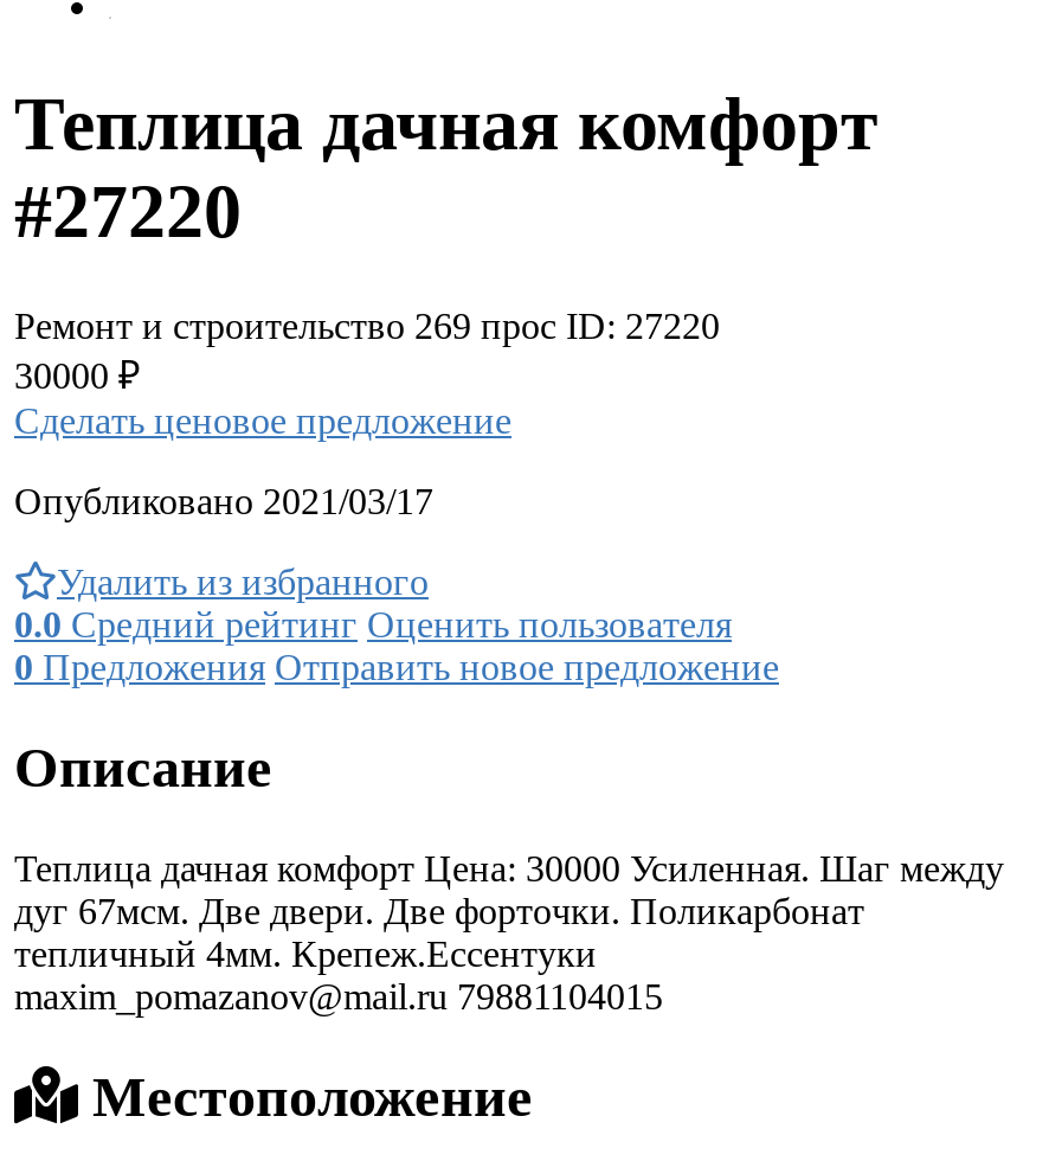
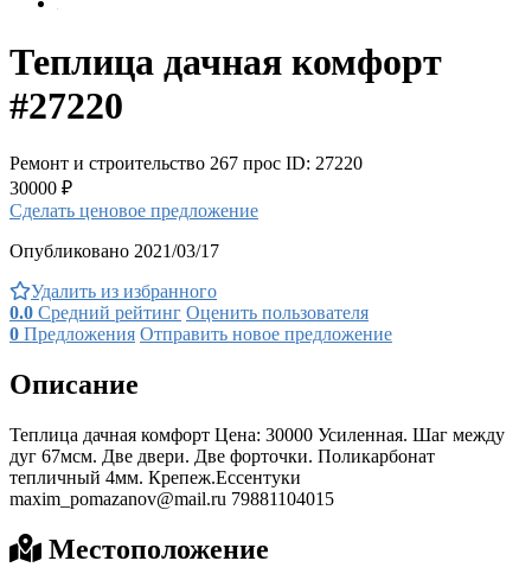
- Ремонт и строительство 269 прос ID: 27220
+ Ремонт и строительство 267 прос ID: 27220
